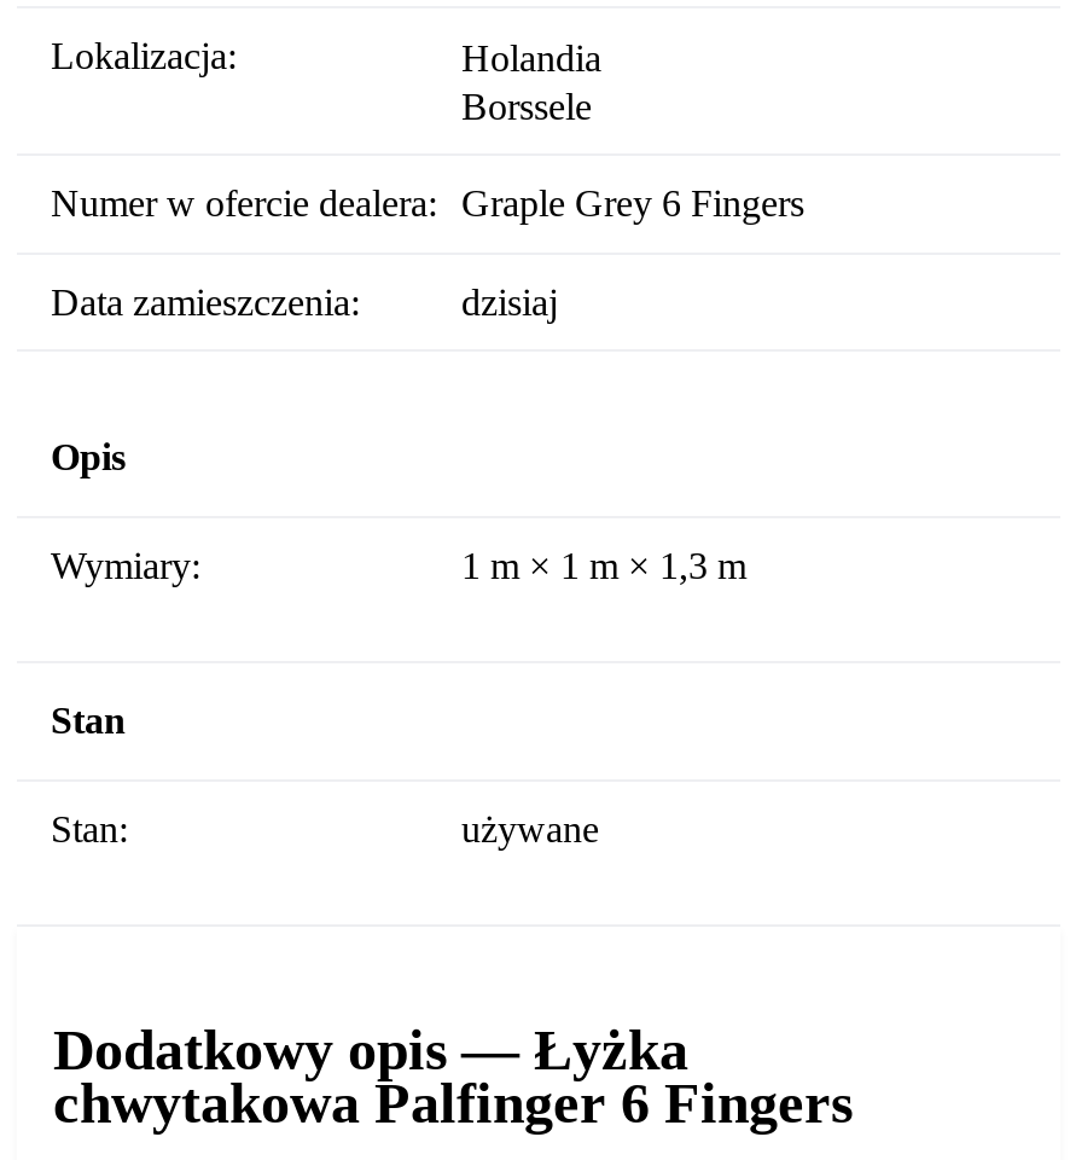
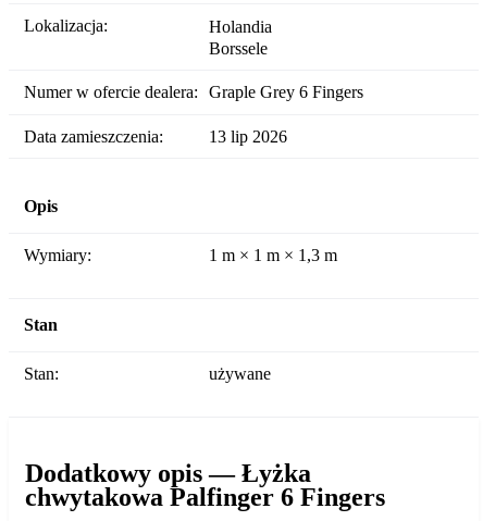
- dzisiaj
+ 13 lip 2026
